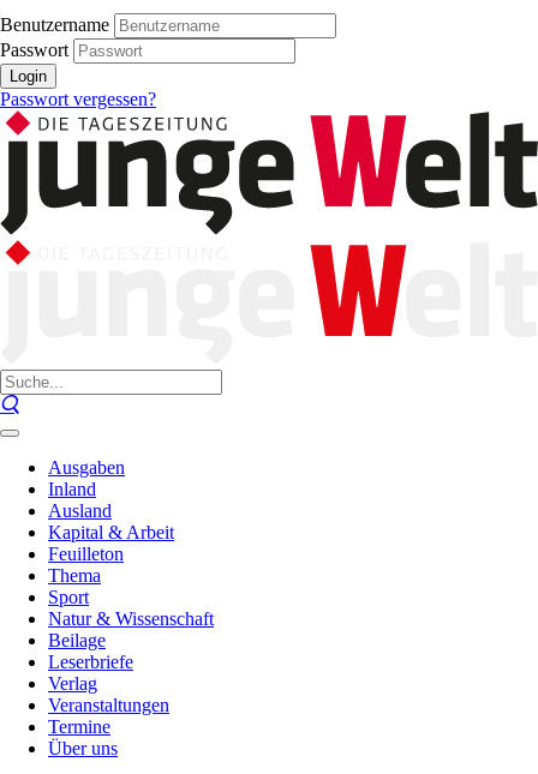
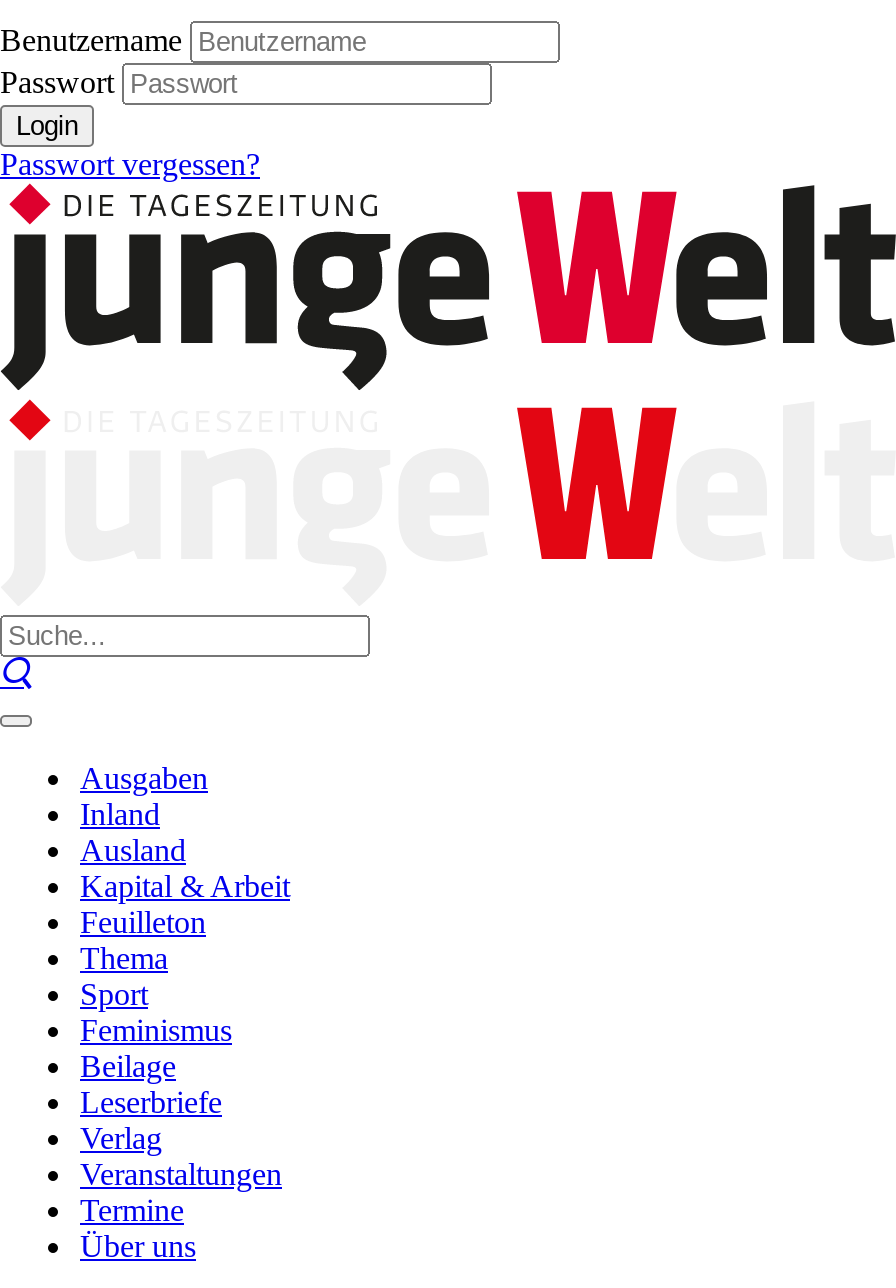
- Natur & Wissenschaft
+ Feminismus
